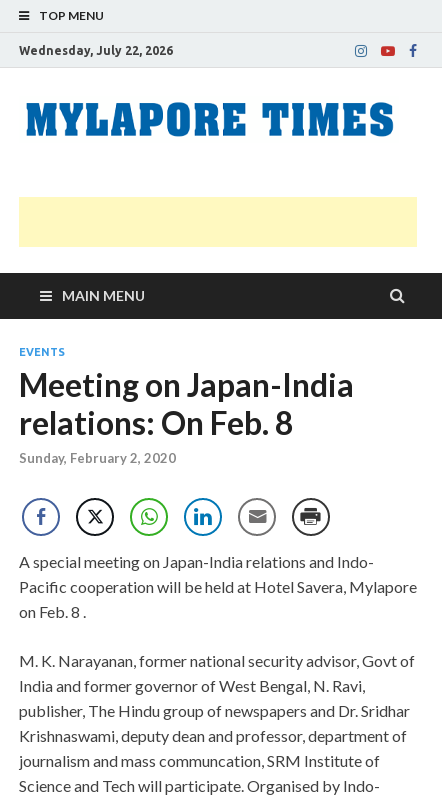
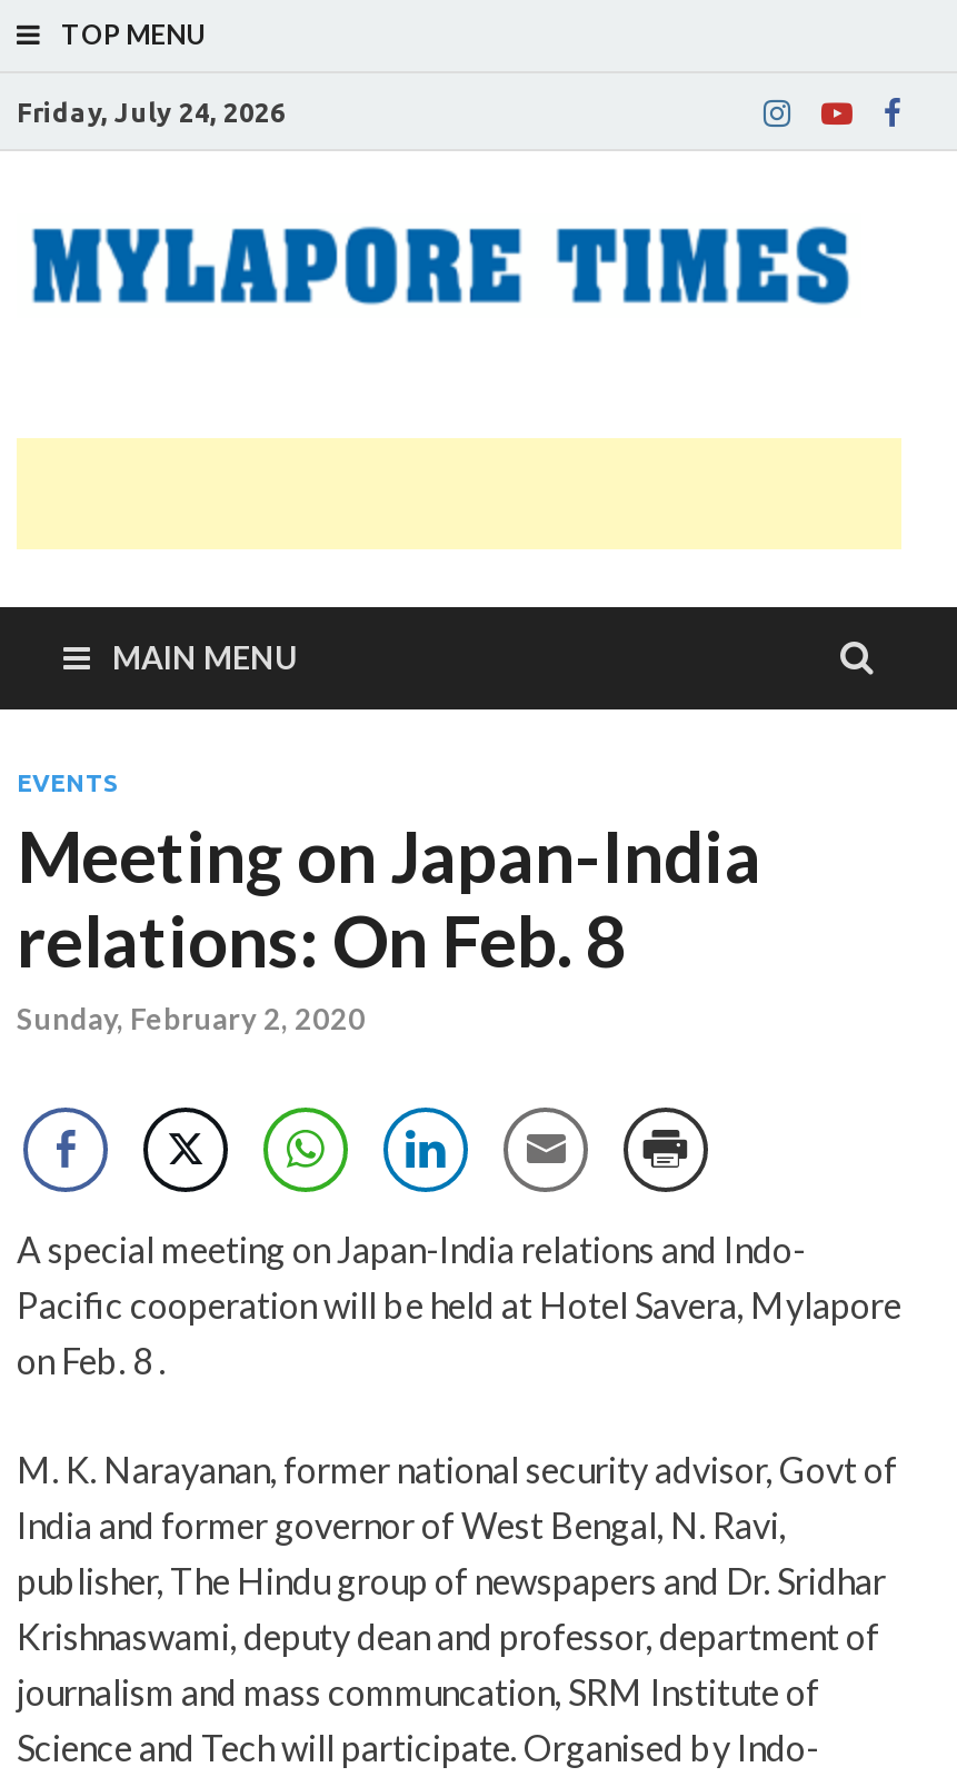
- Wednesday, July 22, 2026
+ Friday, July 24, 2026
